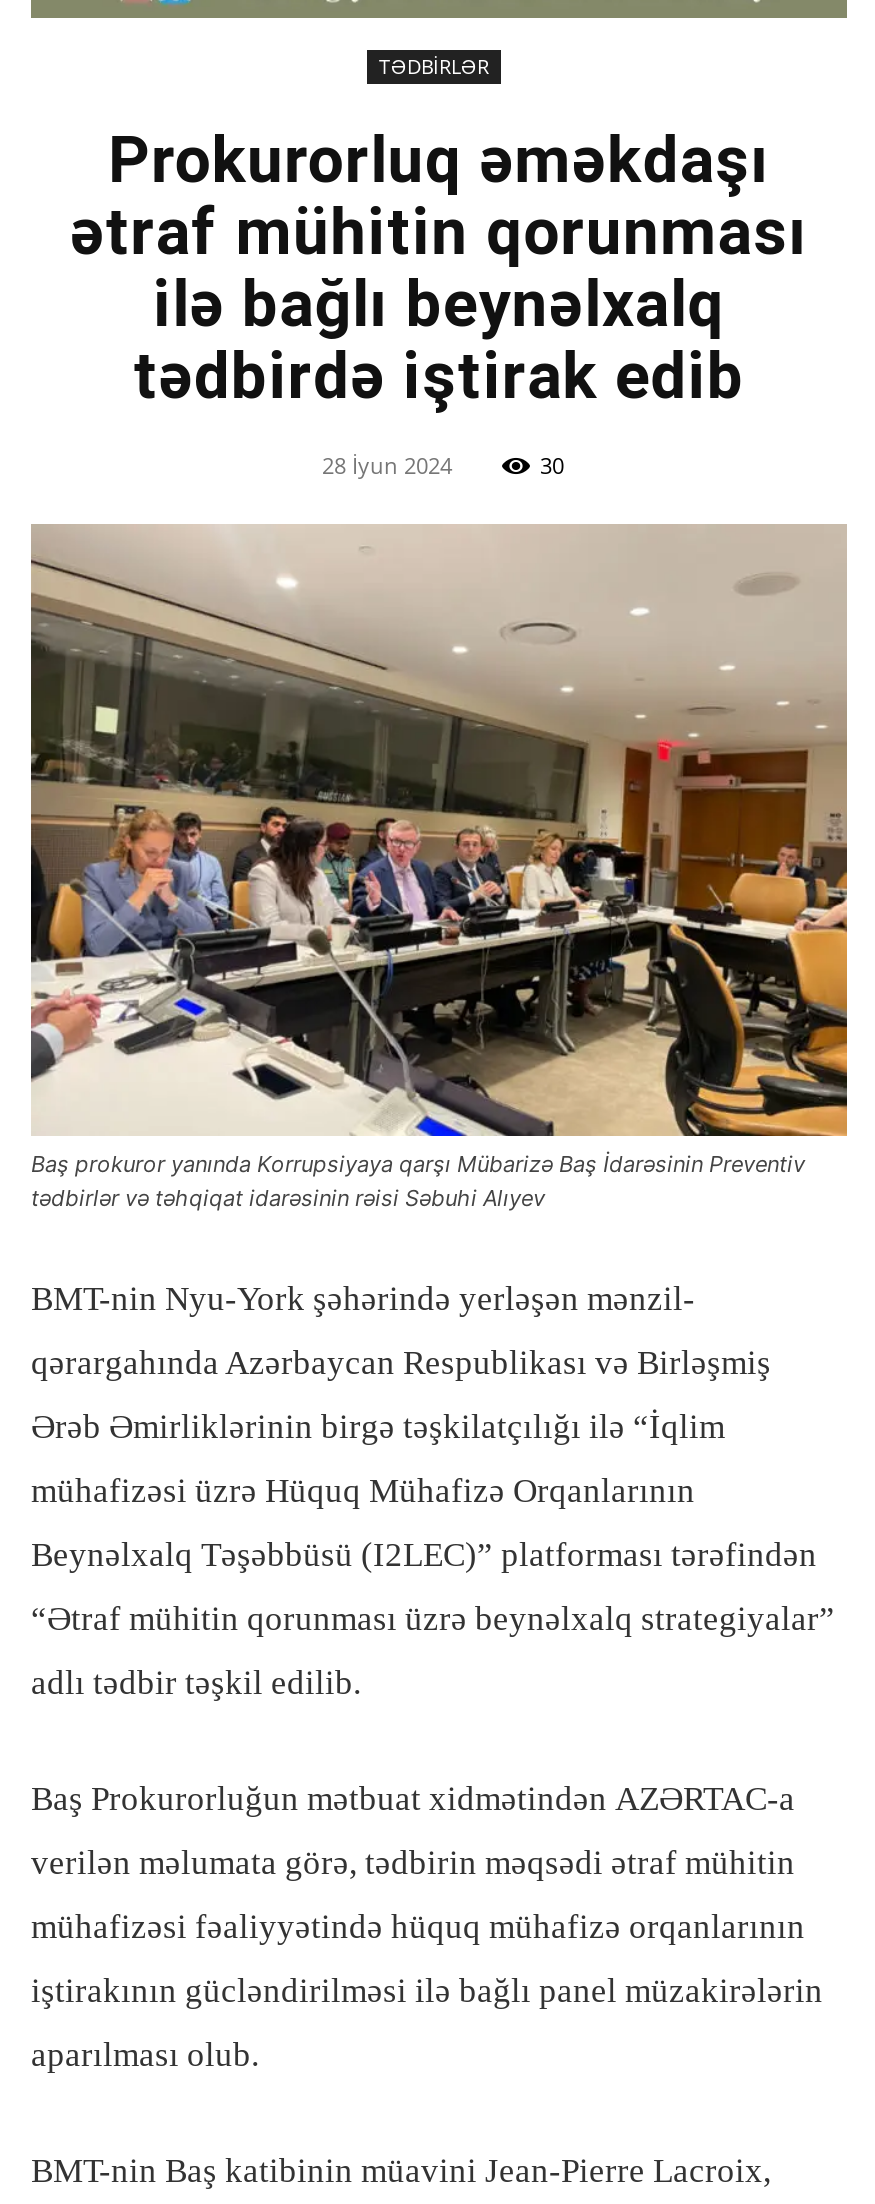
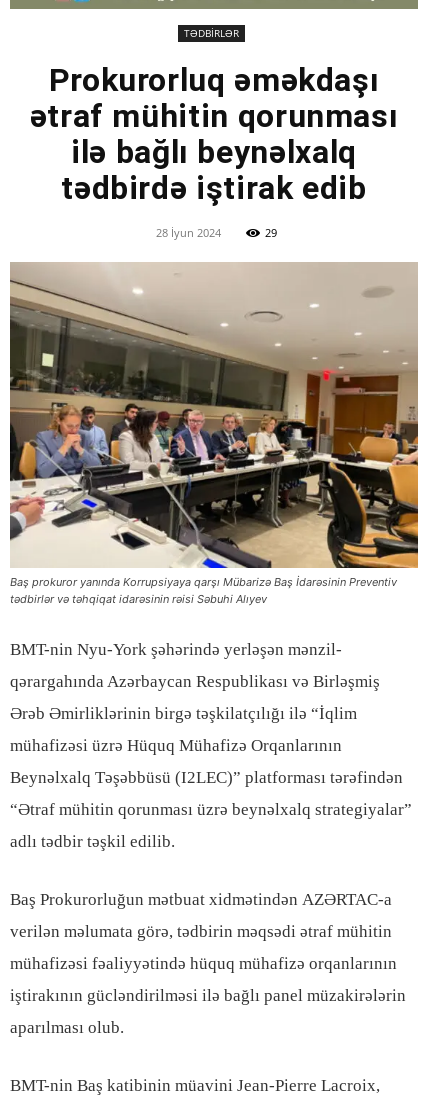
- 30
+ 29
